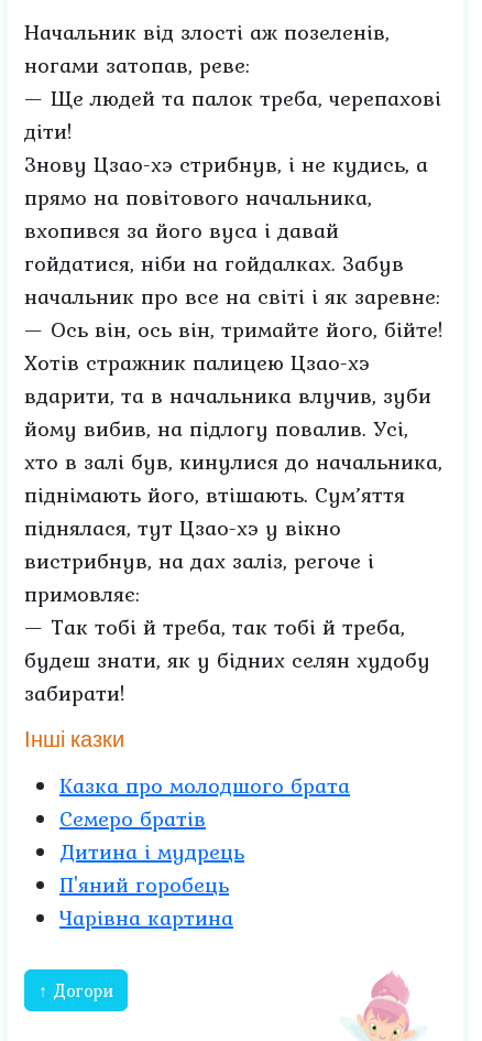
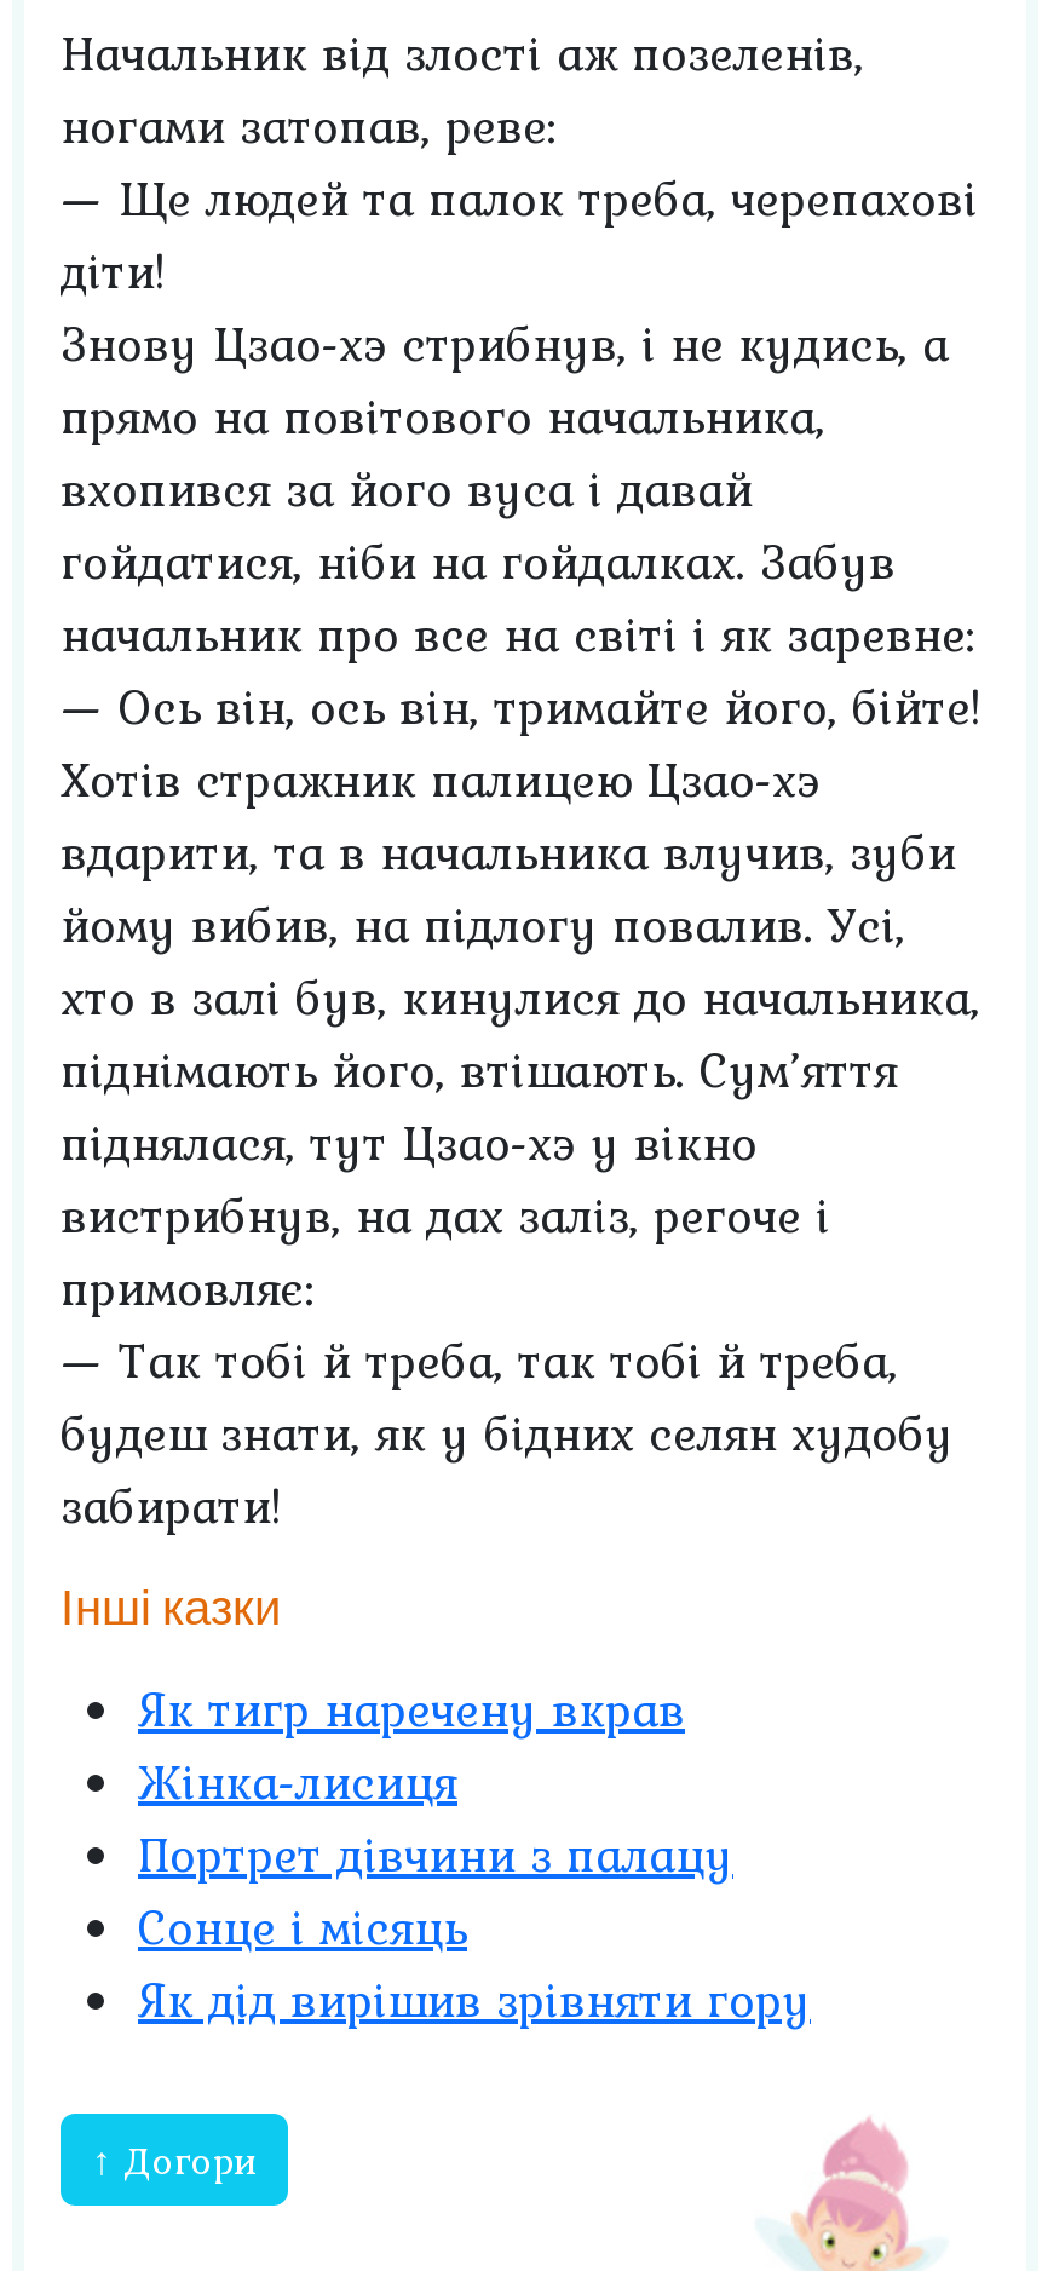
- Казка про молодшого брата
- Семеро братів
- Дитина і мудрець
- П'яний горобець
- Чарівна картина
+ Як тигр наречену вкрав
+ Жінка-лисиця
+ Портрет дівчини з палацу
+ Сонце і місяць
+ Як дід вирішив зрівняти гору
